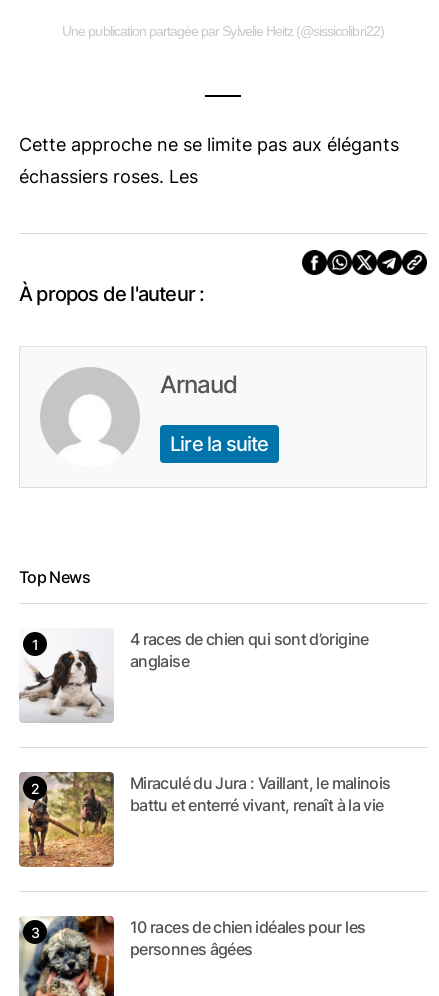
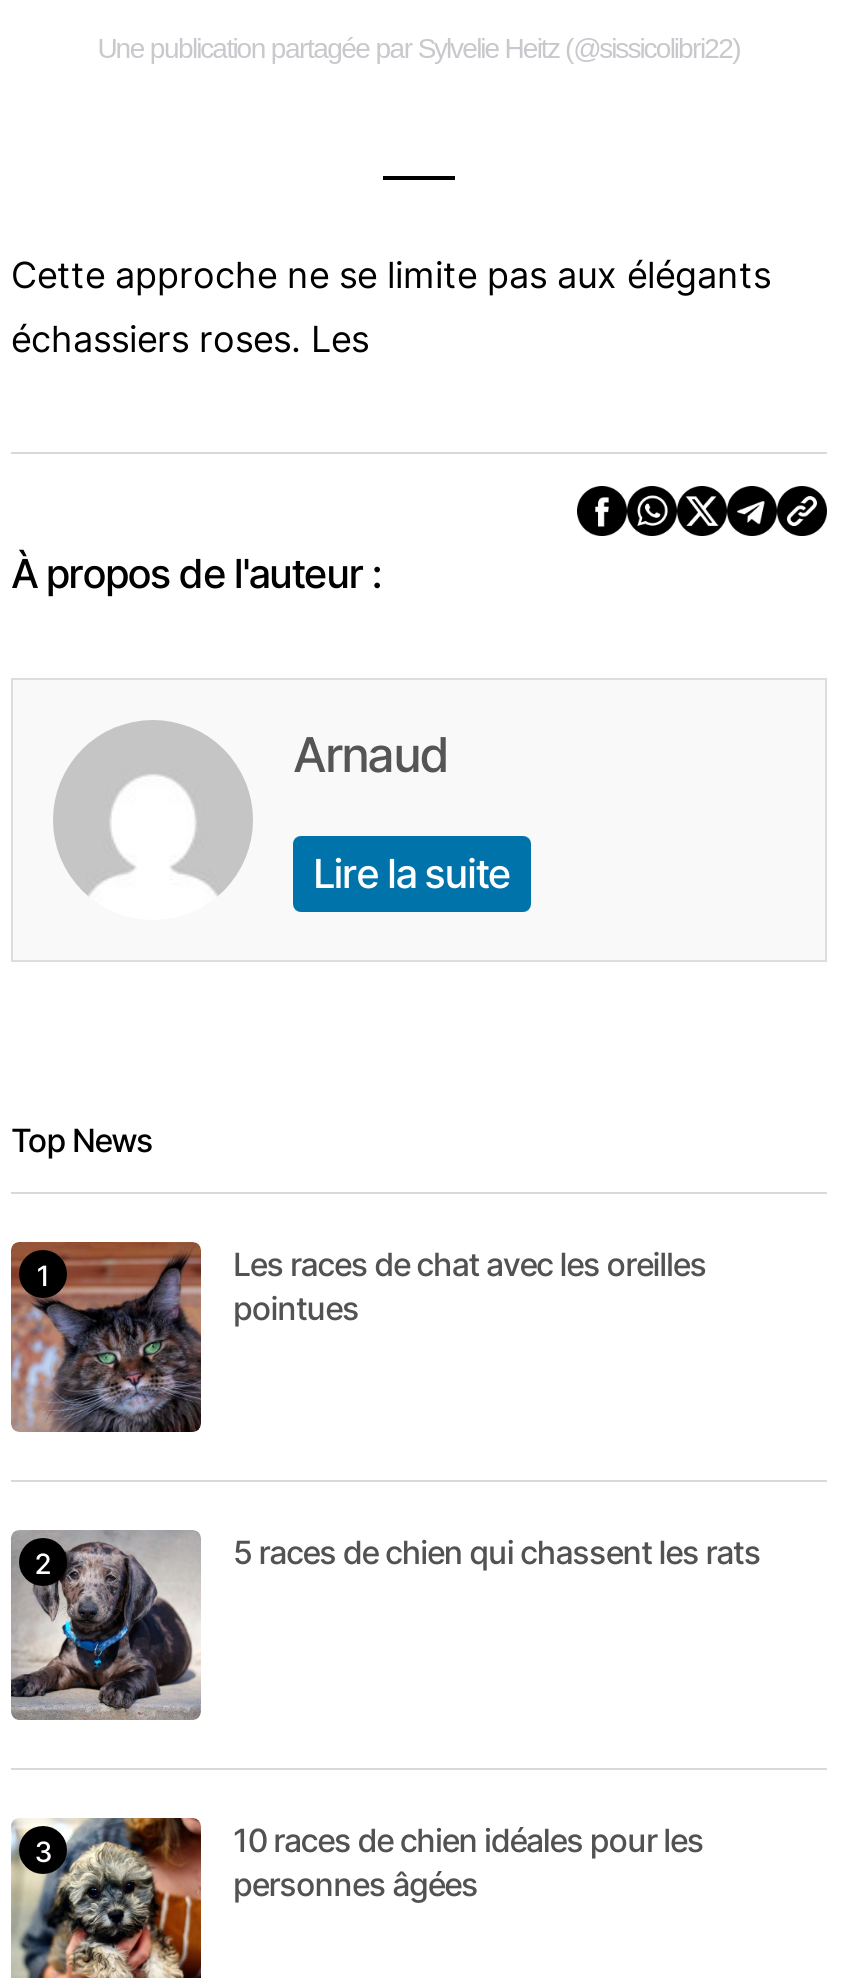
- [image]
- 4 races de chien qui sont d’origine
- anglaise
+ [image]
+ Les races de chat avec les oreilles
+ pointues

- [image]
- Miraculé du Jura : Vaillant, le malinois
- battu et enterré vivant, renaît à la vie
+ [image]
+ 5 races de chien qui chassent les rats
